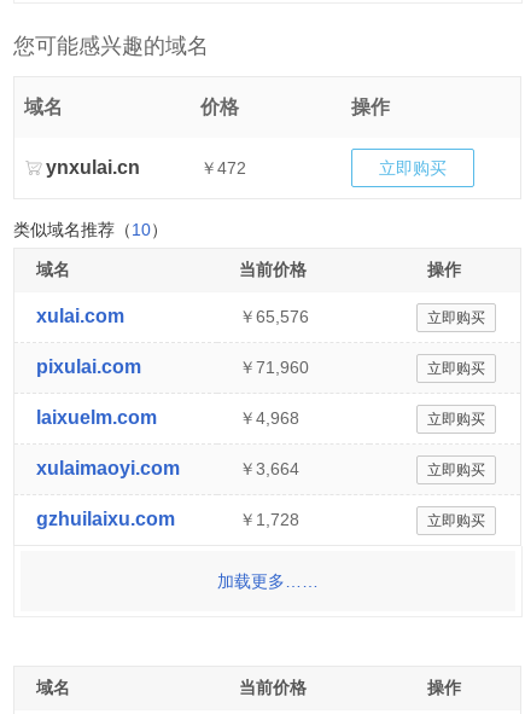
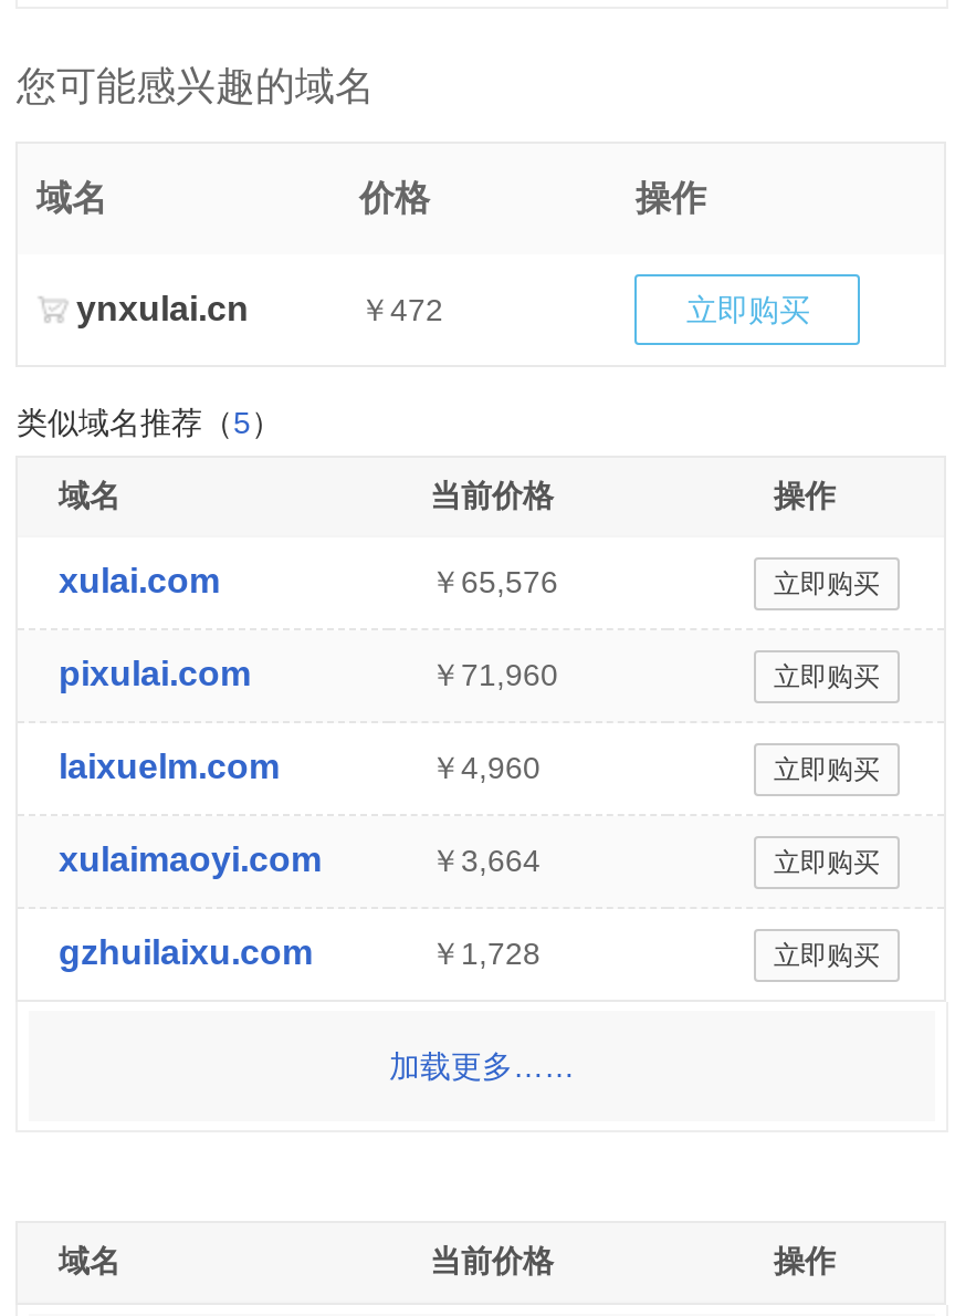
- 类似域名推荐（10）
+ 类似域名推荐（5）

- ￥4,968
+ ￥4,960
